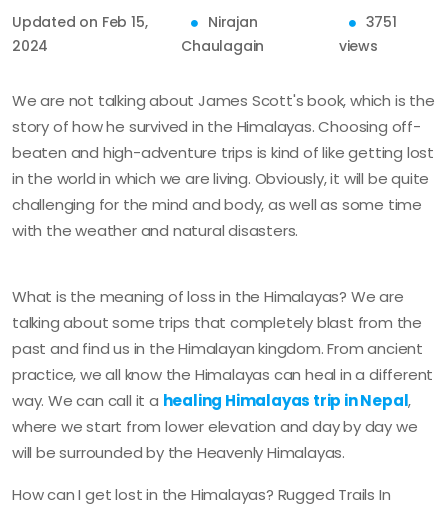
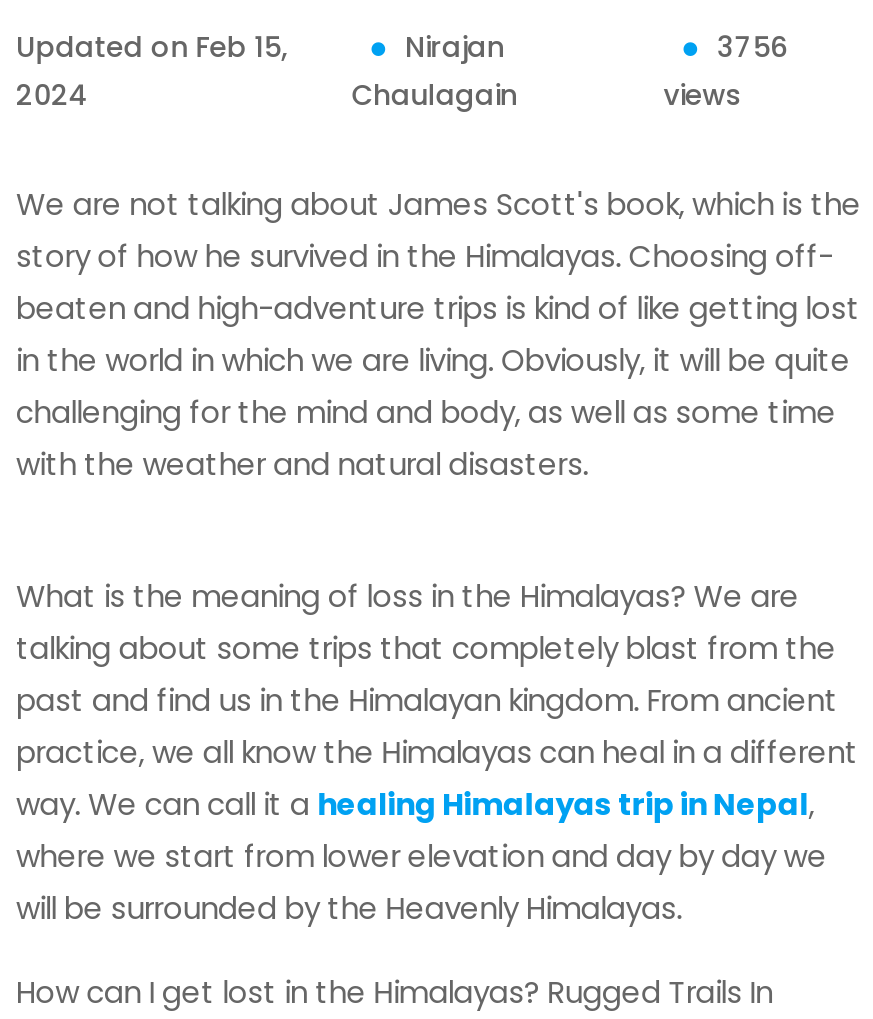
- 3751
+ 3756
